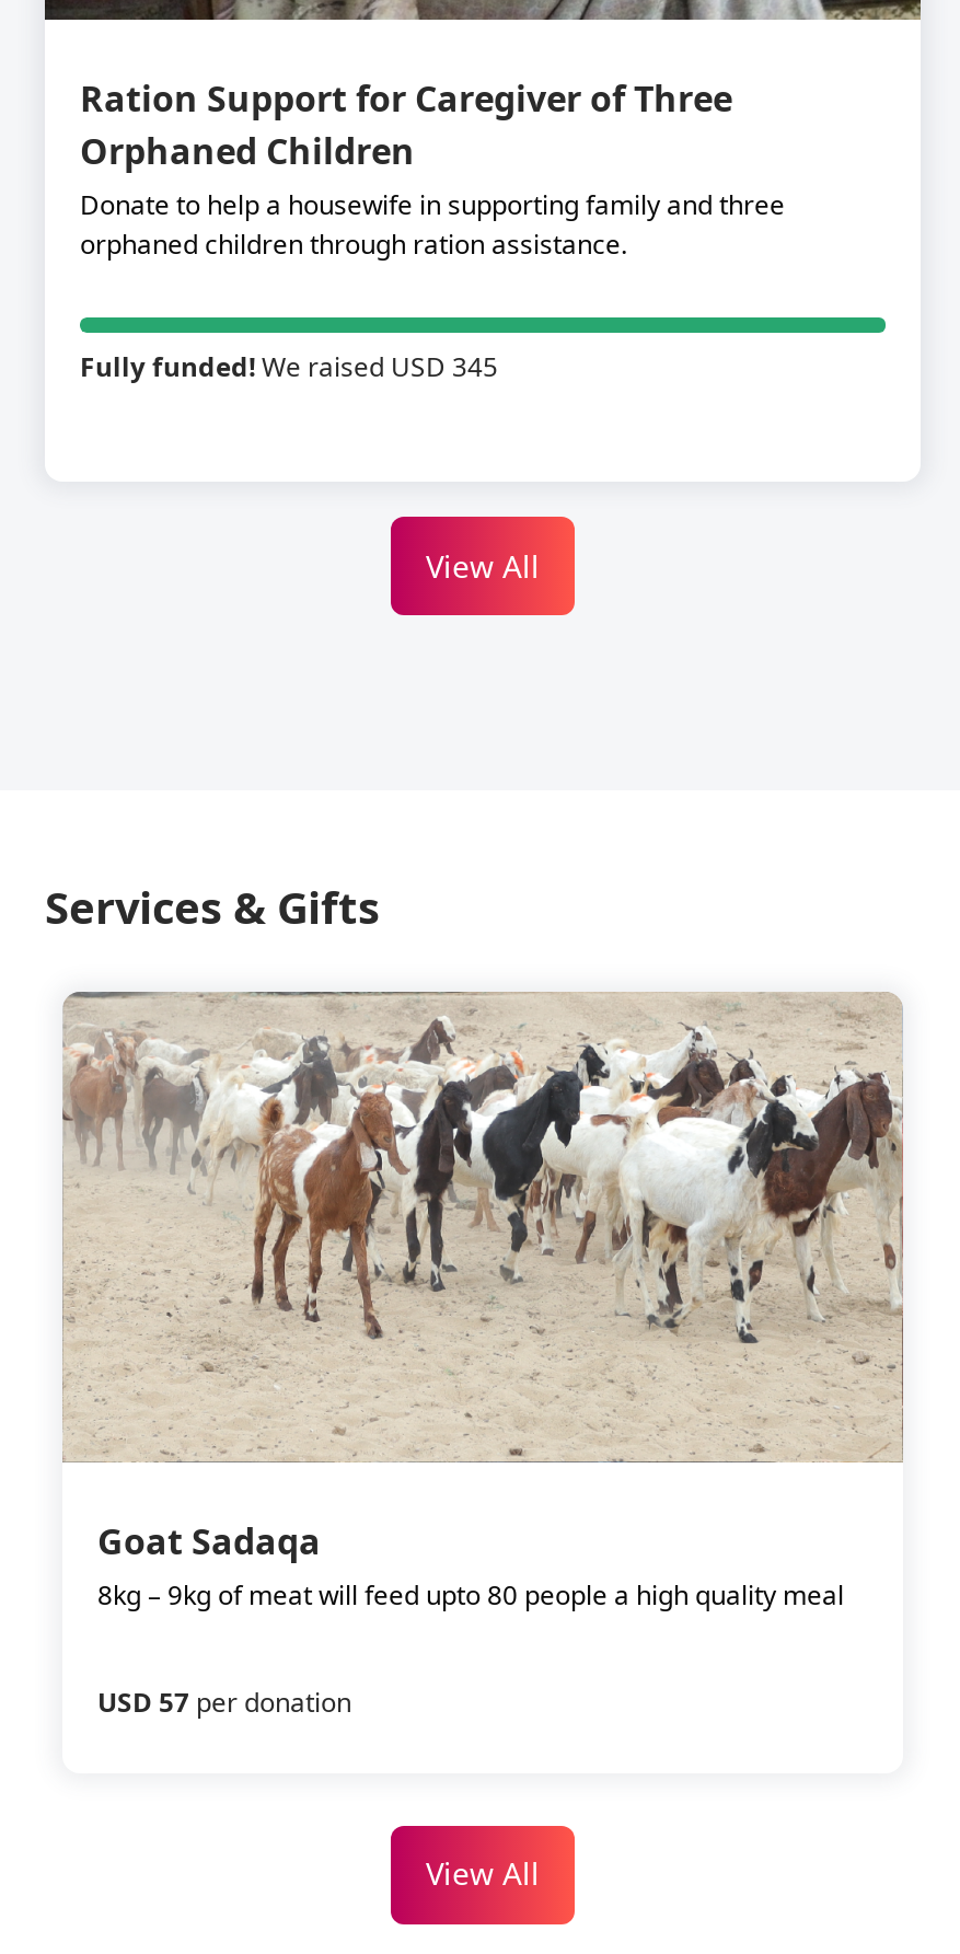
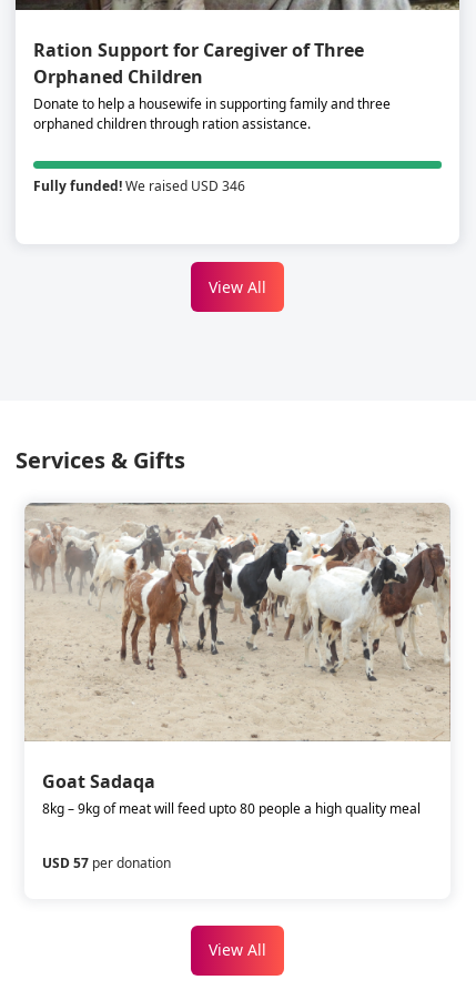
- Fully funded! We raised USD 345
+ Fully funded! We raised USD 346
